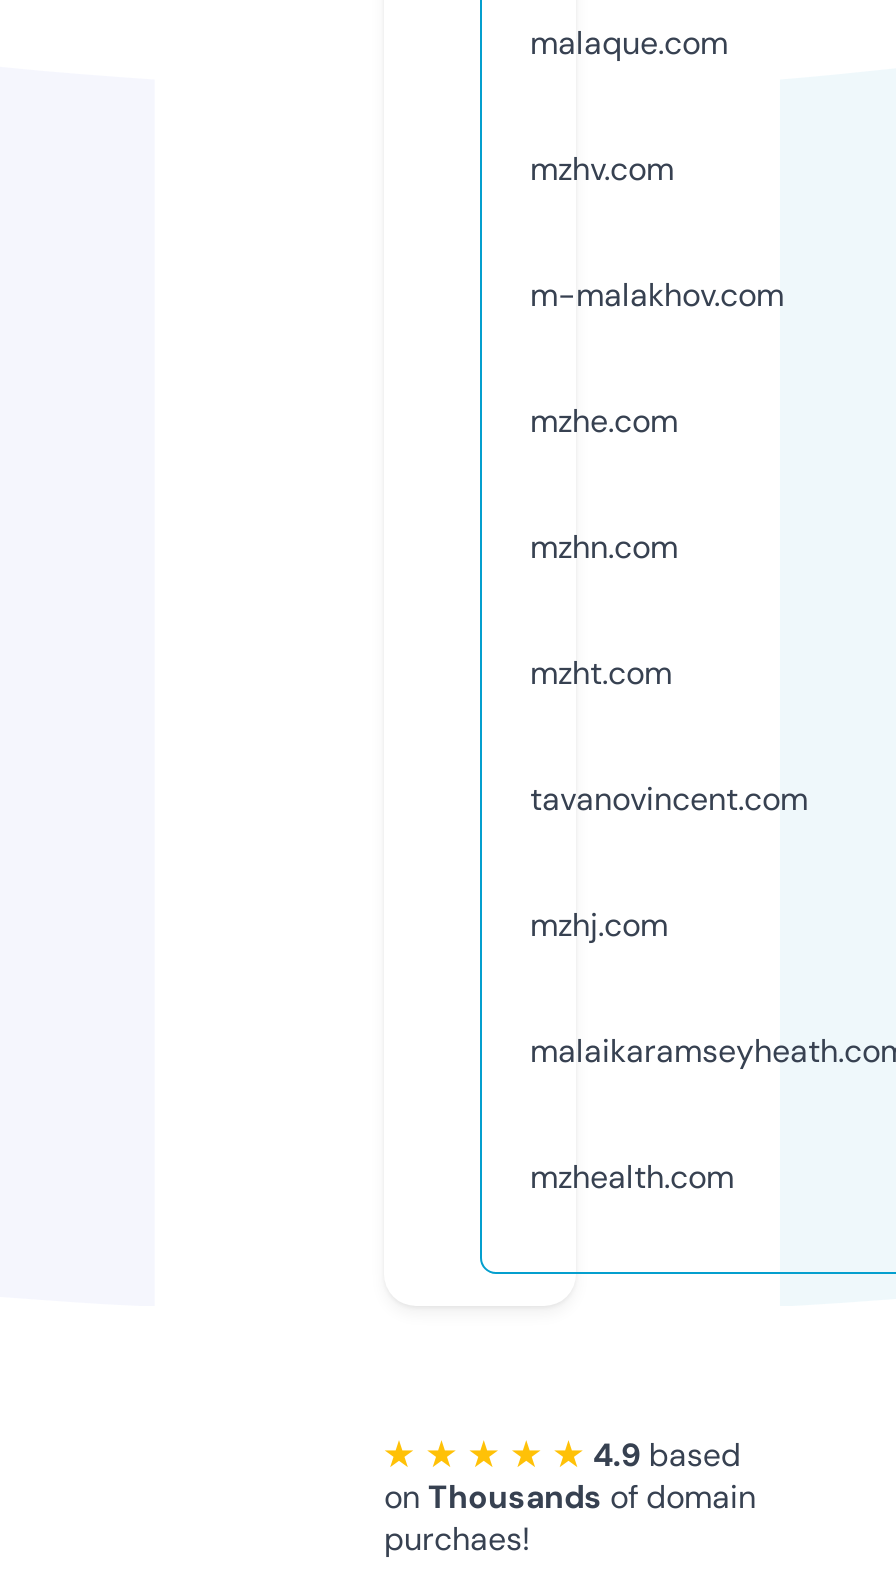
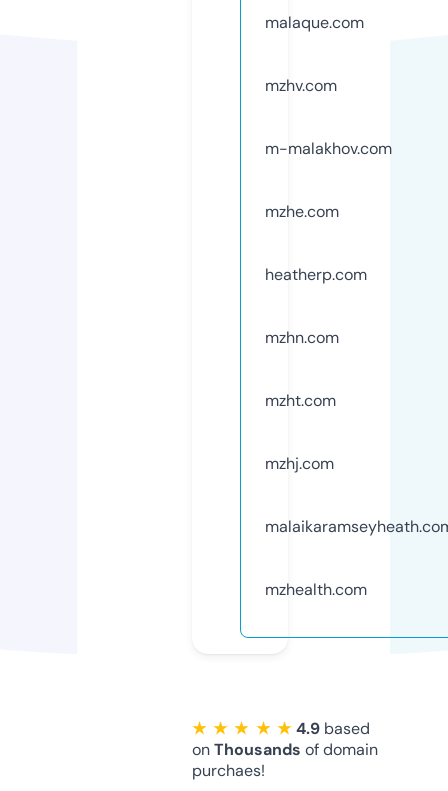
+ heatherp.com

moved down: mzhn.com | mzht.com

- tavanovincent.com
